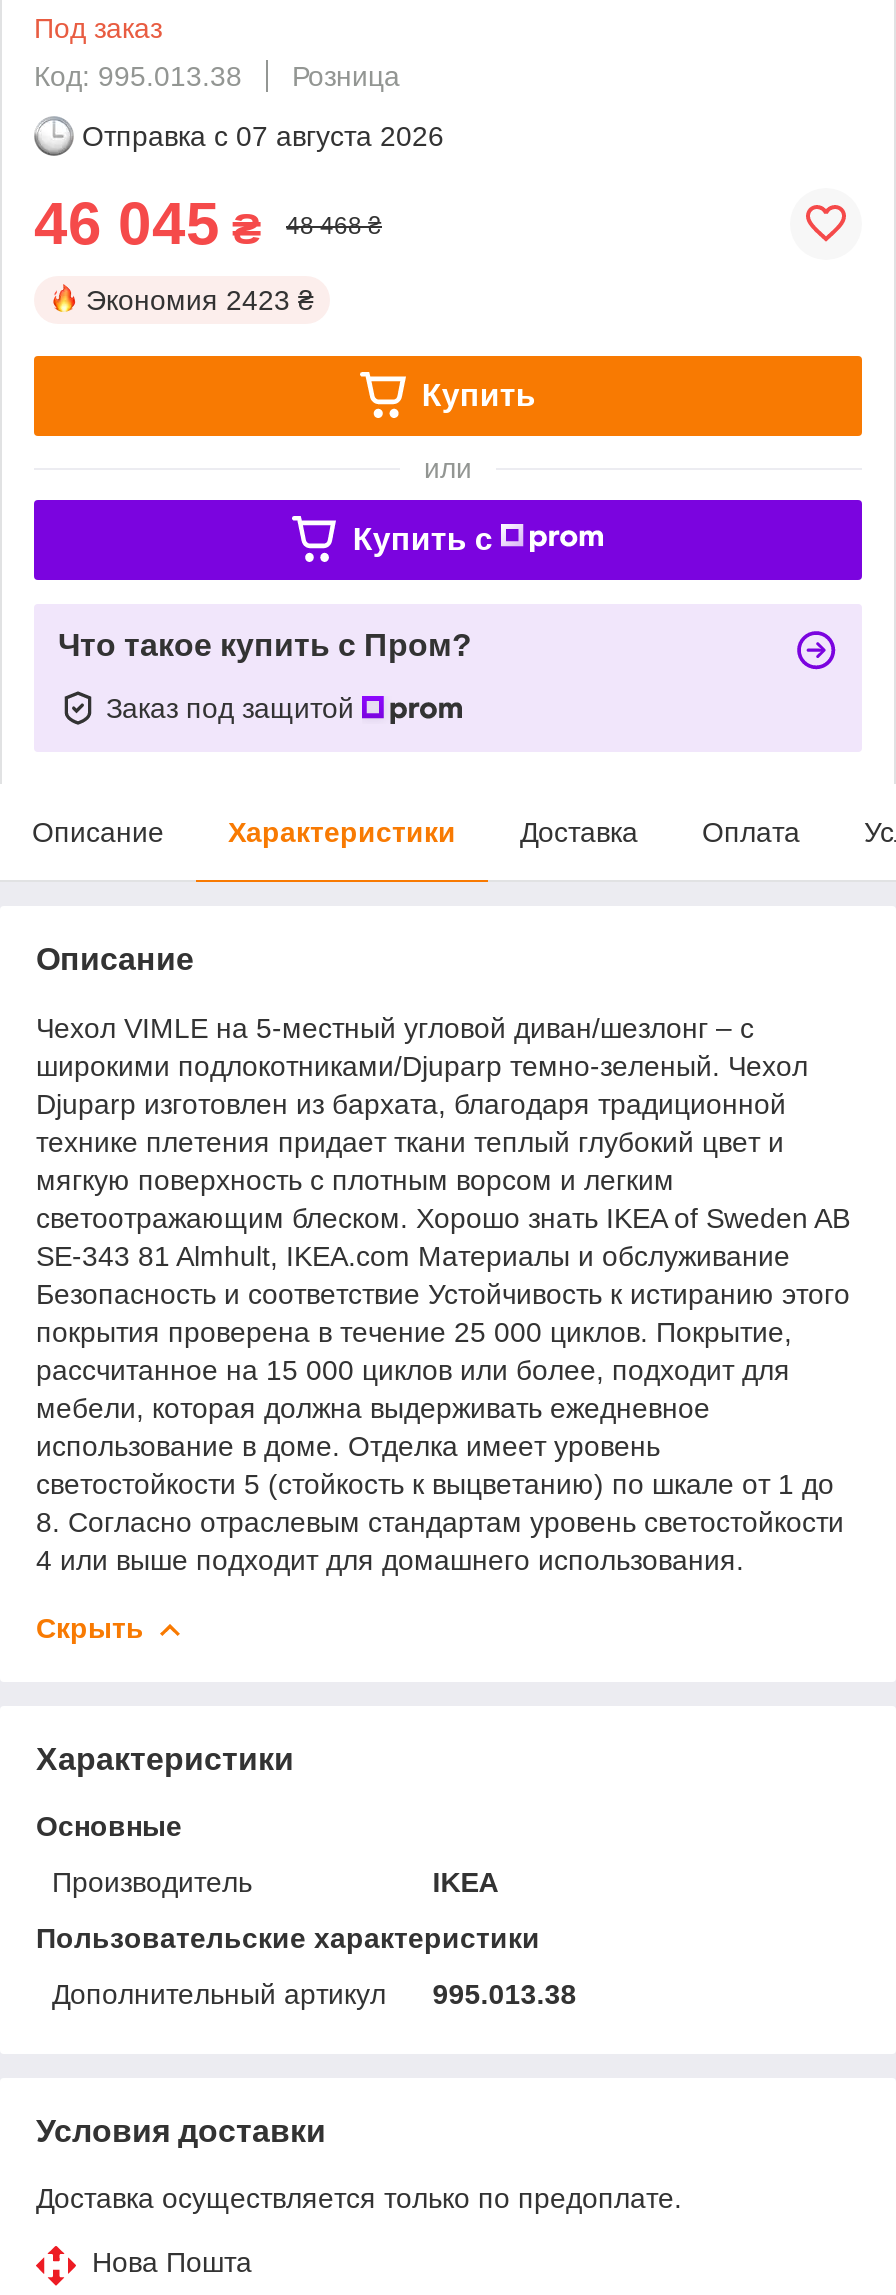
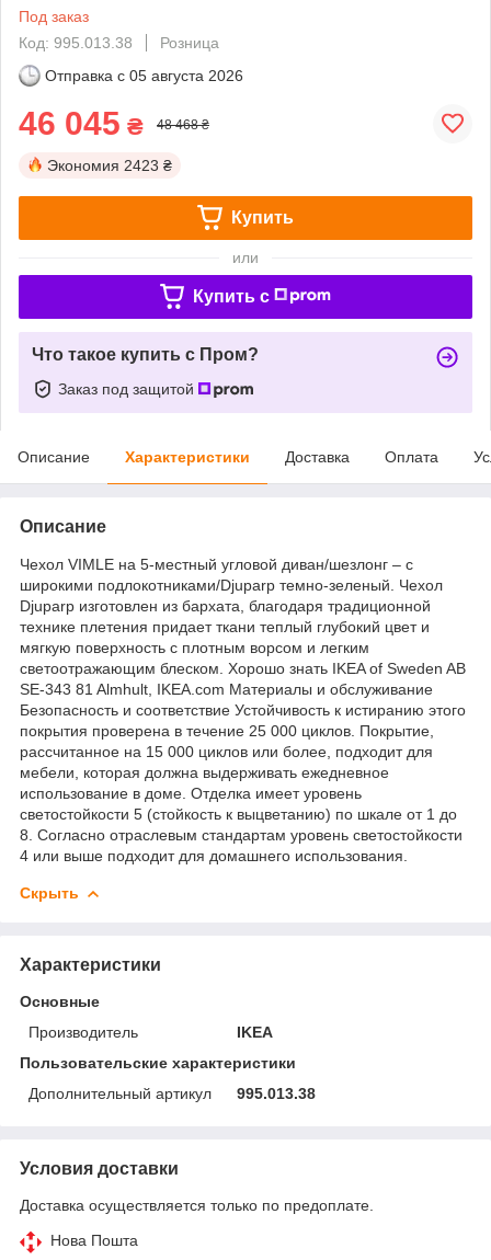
- Отправка с 07 августа 2026
+ Отправка с 05 августа 2026
